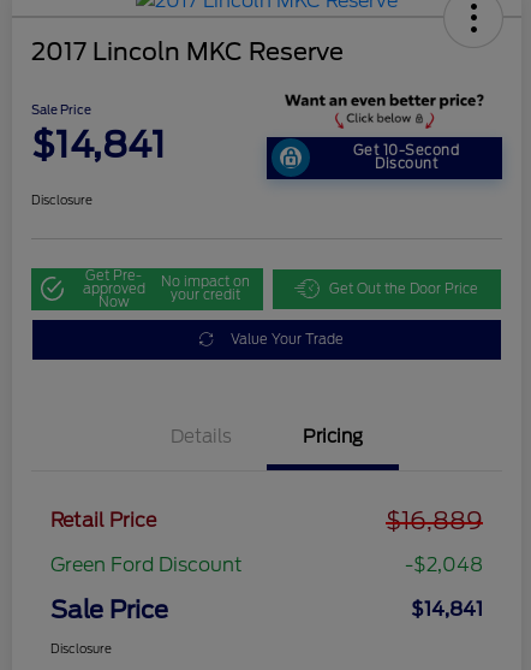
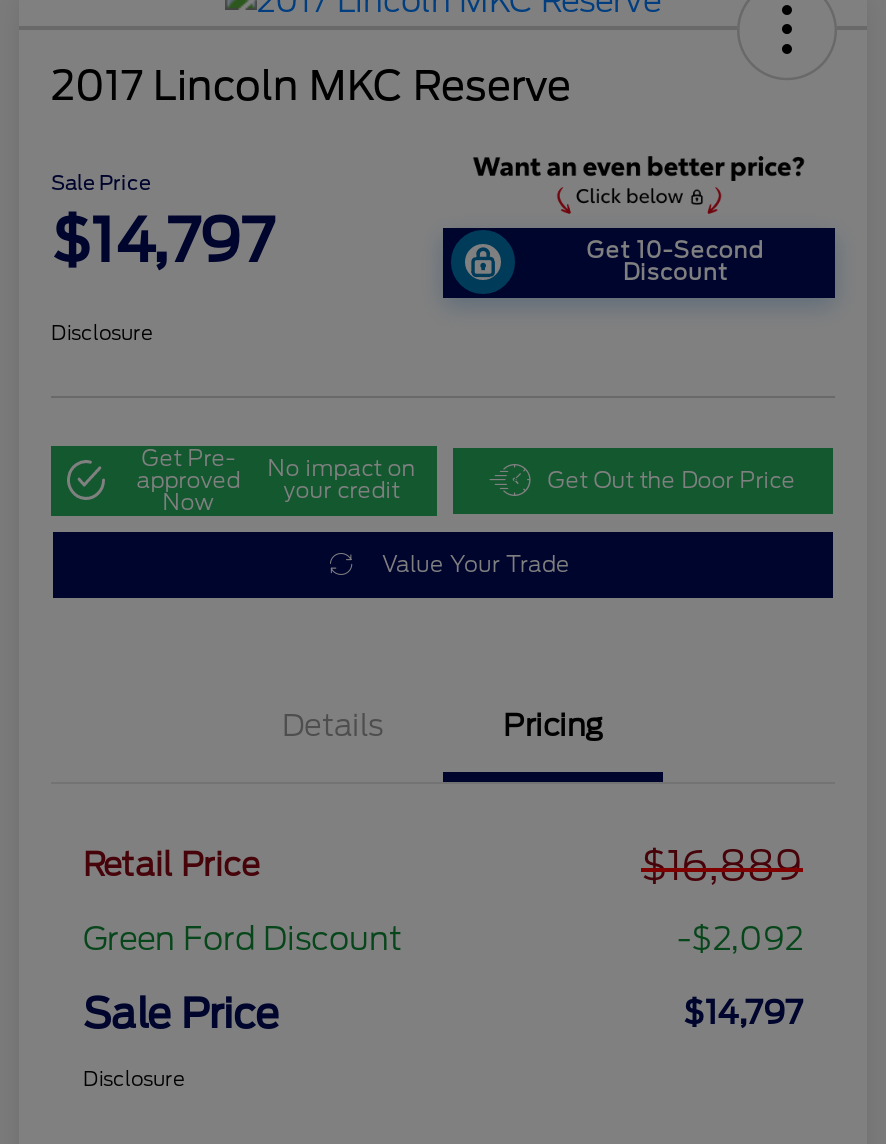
- $14,841
+ $14,797

- -$2,048
+ -$2,092

- $14,841
+ $14,797
